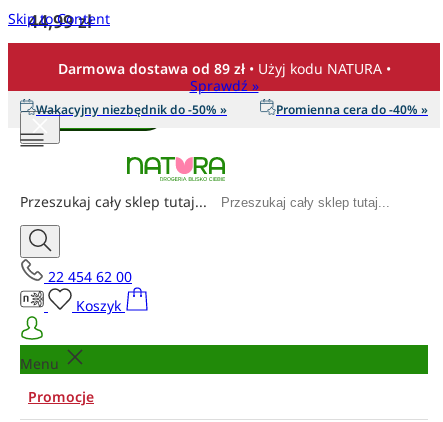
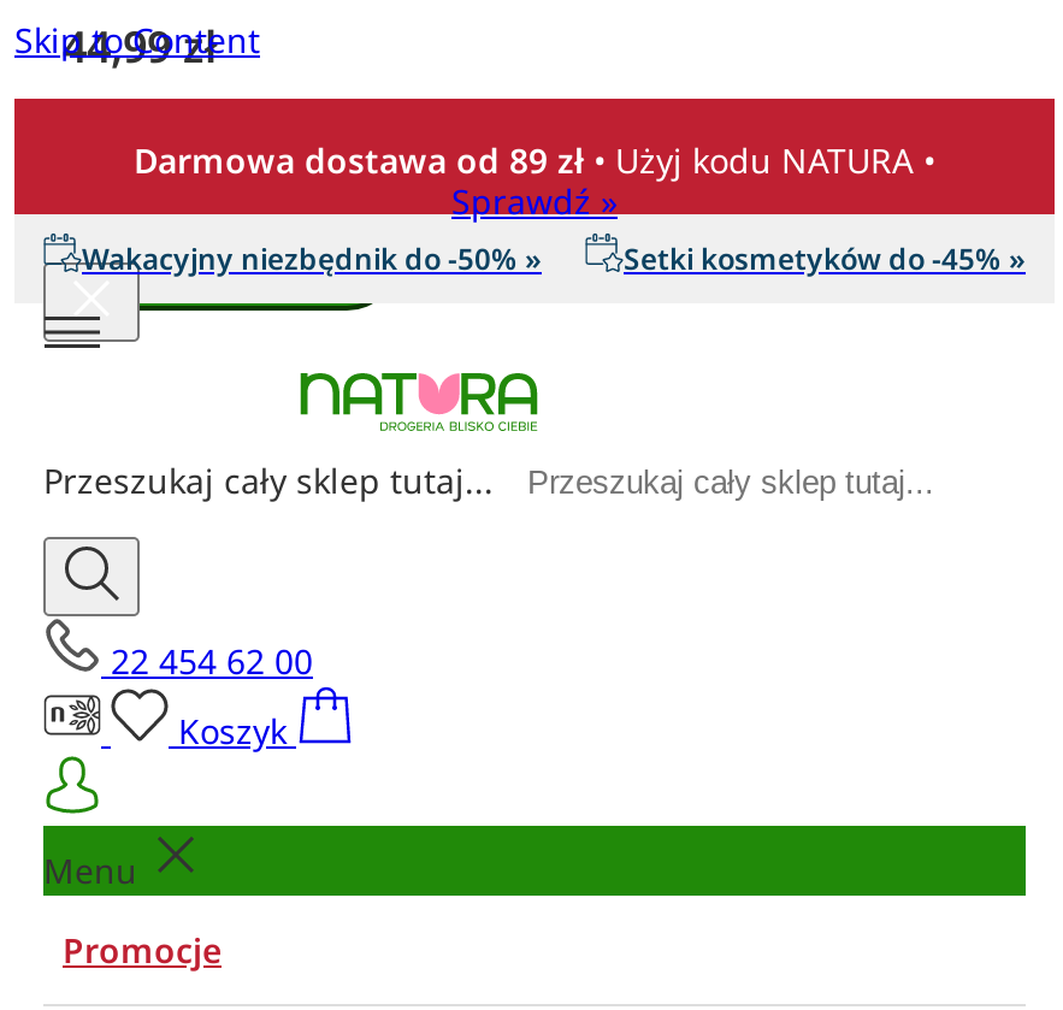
- Promienna cera do -40% »
+ Setki kosmetyków do -45% »
